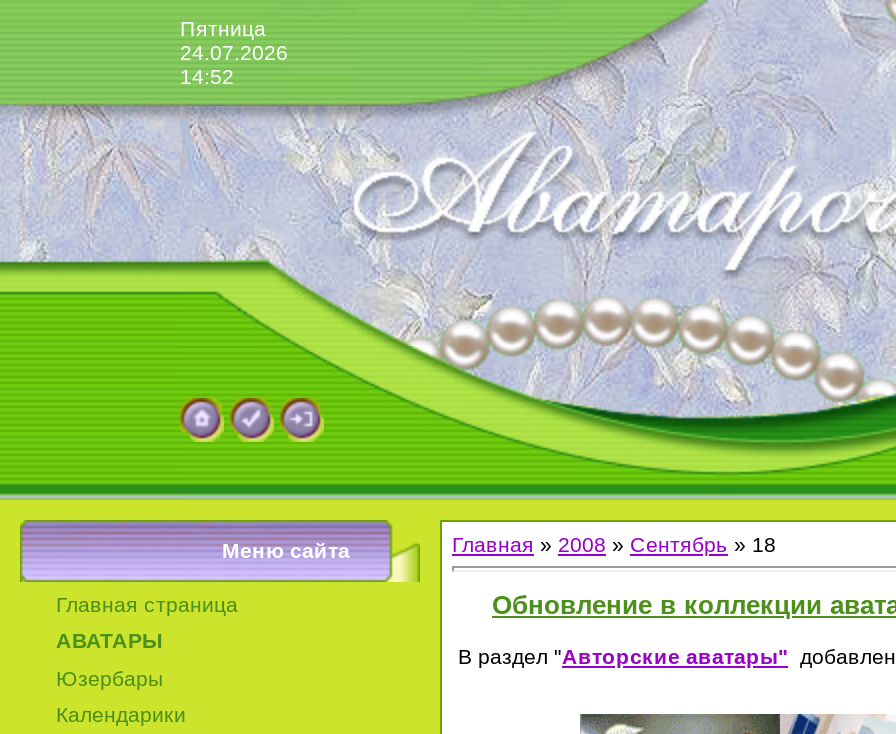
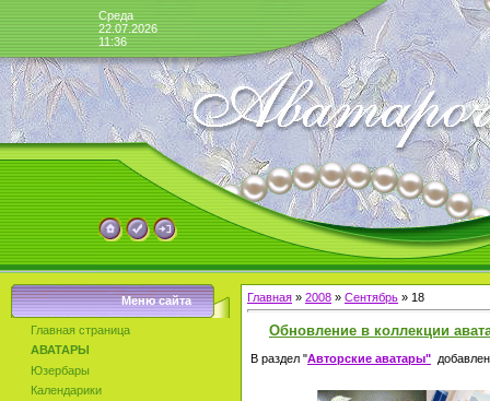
- Пятница
- 24.07.2026
- 14:52
+ Среда
+ 22.07.2026
+ 11:36
